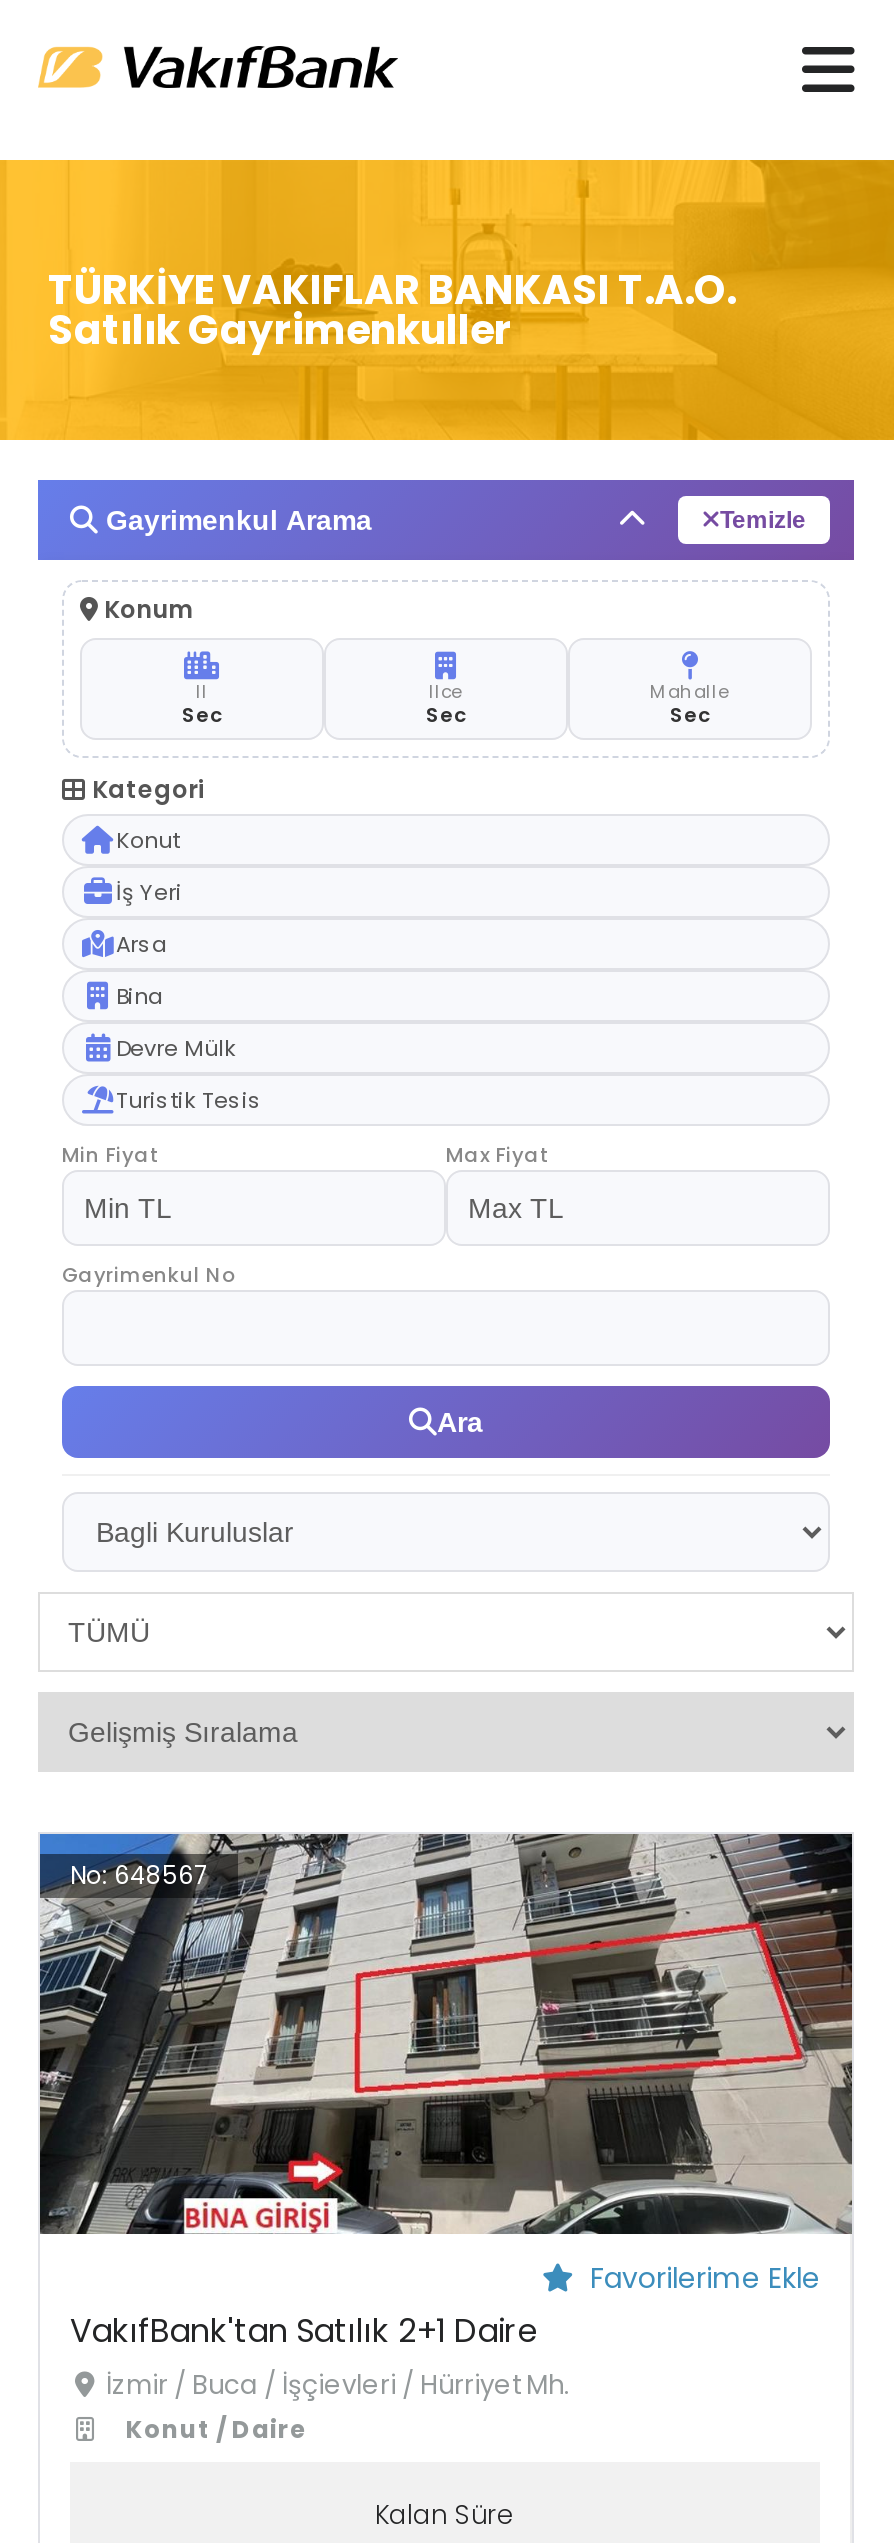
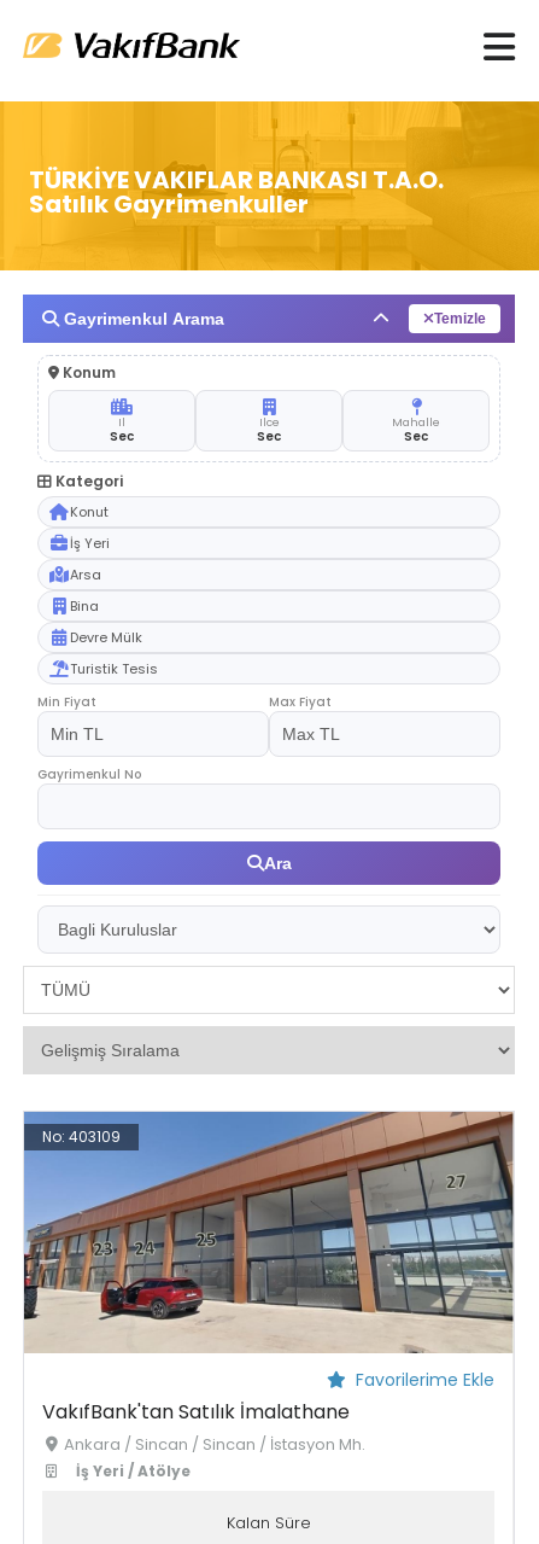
- [image]
- No: 648567
+ [image]
+ No: 403109

- VakıfBank'tan Satılık 2+1 Daire
- İzmir / Buca / İşçievleri / Hürriyet Mh.
- Konut / Daire
+ VakıfBank'tan Satılık İmalathane
+ Ankara / Sincan / Sincan / İstasyon Mh.
+ İş Yeri / Atölye
